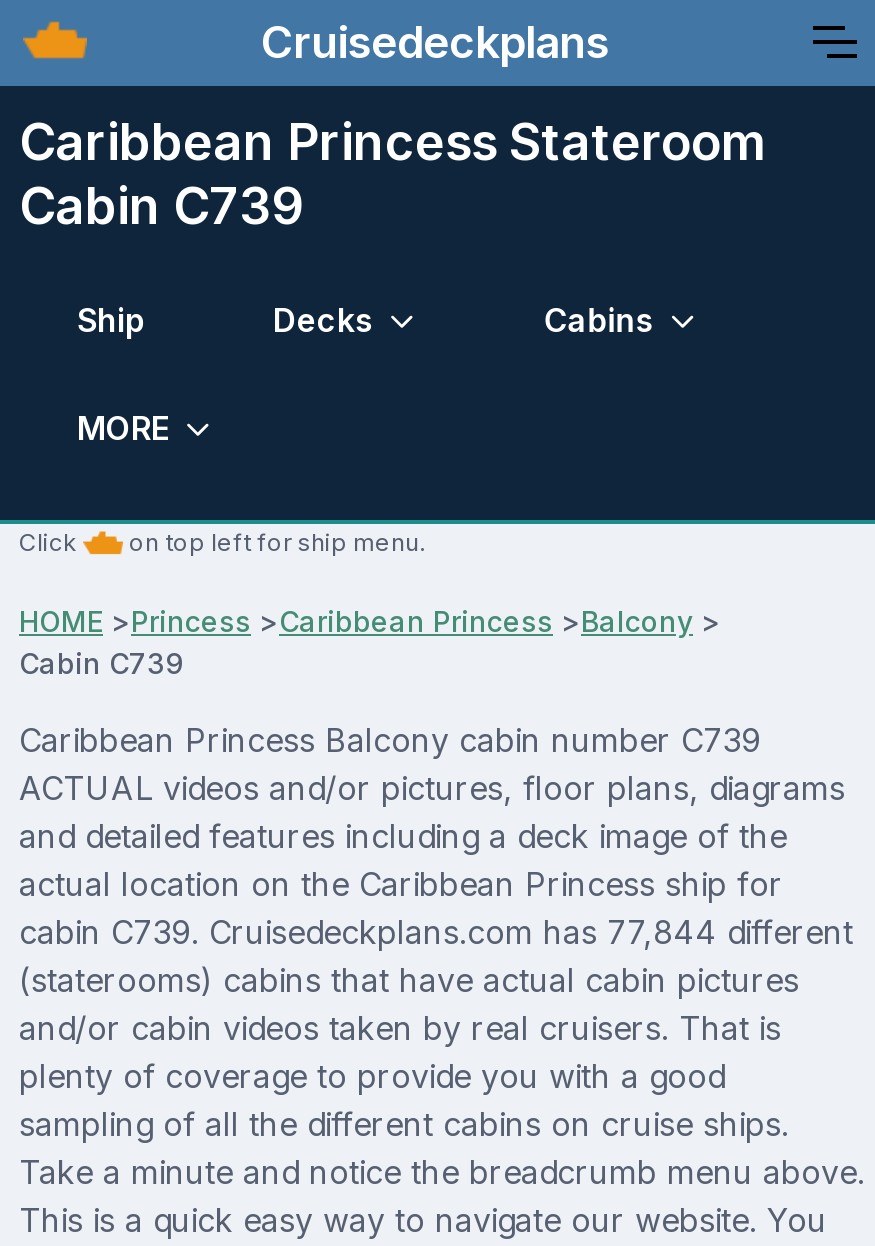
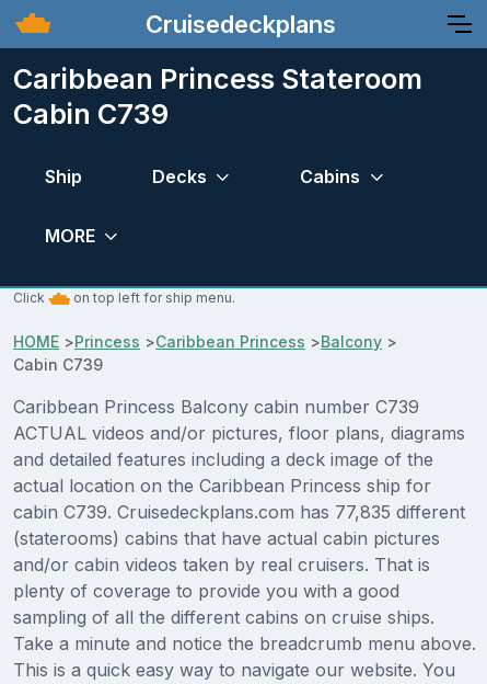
- cabin C739. Cruisedeckplans.com has 77,844 different
+ cabin C739. Cruisedeckplans.com has 77,835 different
